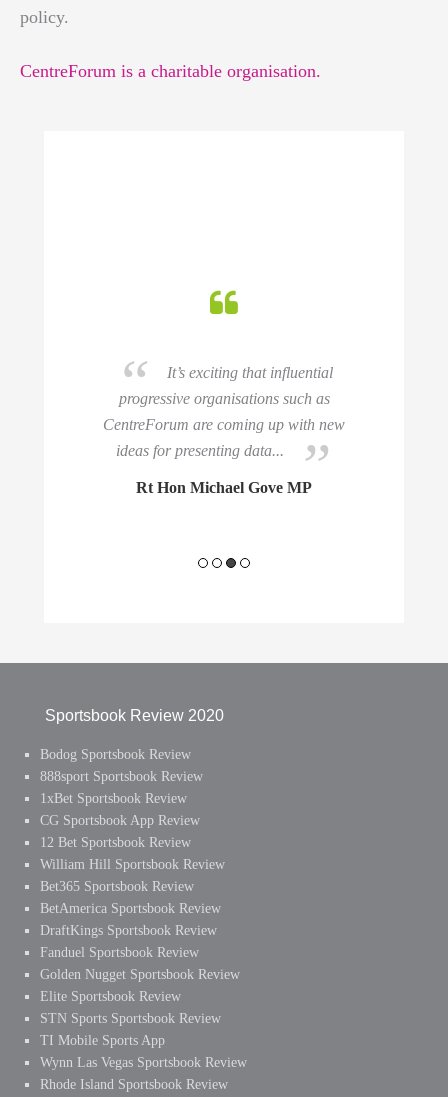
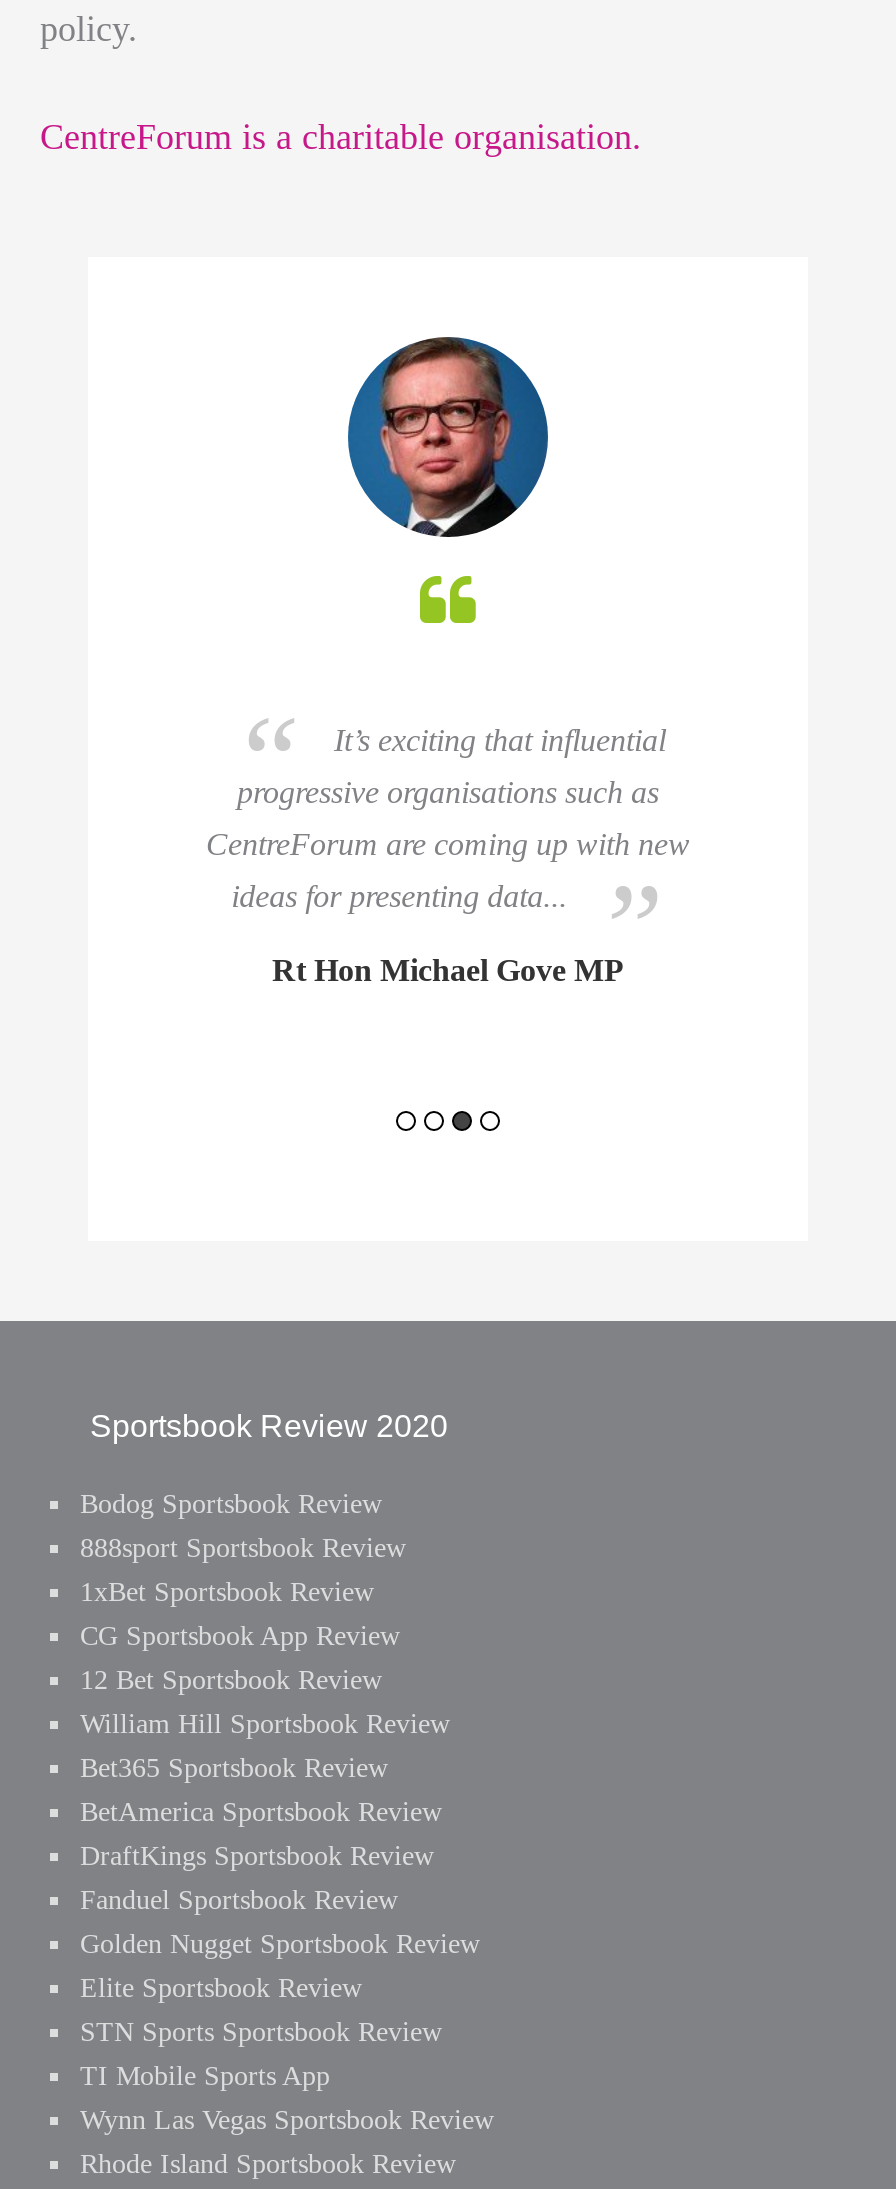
+ [image]
